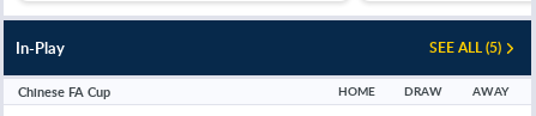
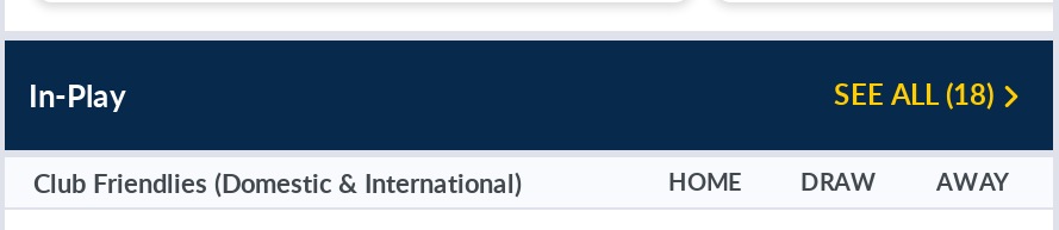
- SEE ALL (5)
+ SEE ALL (18)

- Chinese FA Cup
+ Club Friendlies (Domestic & International)
